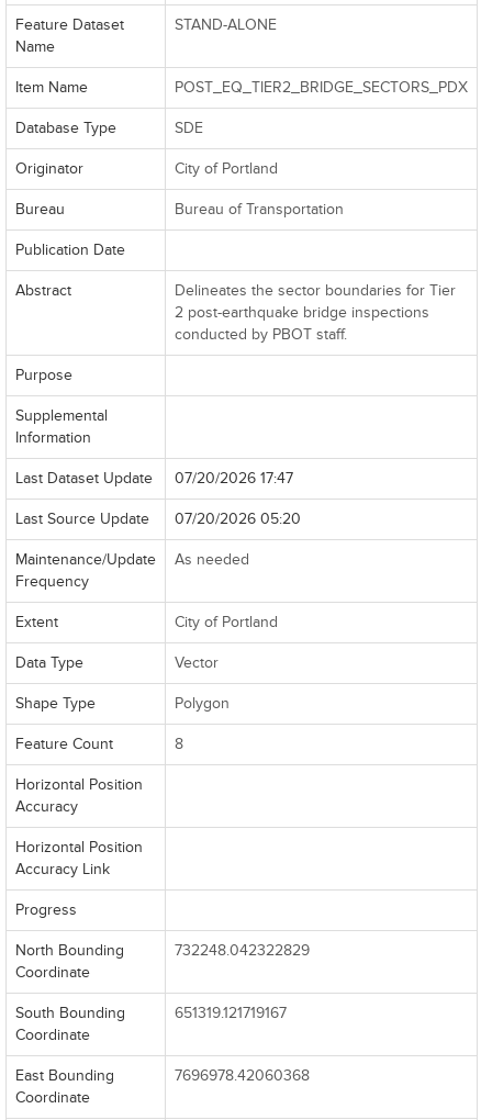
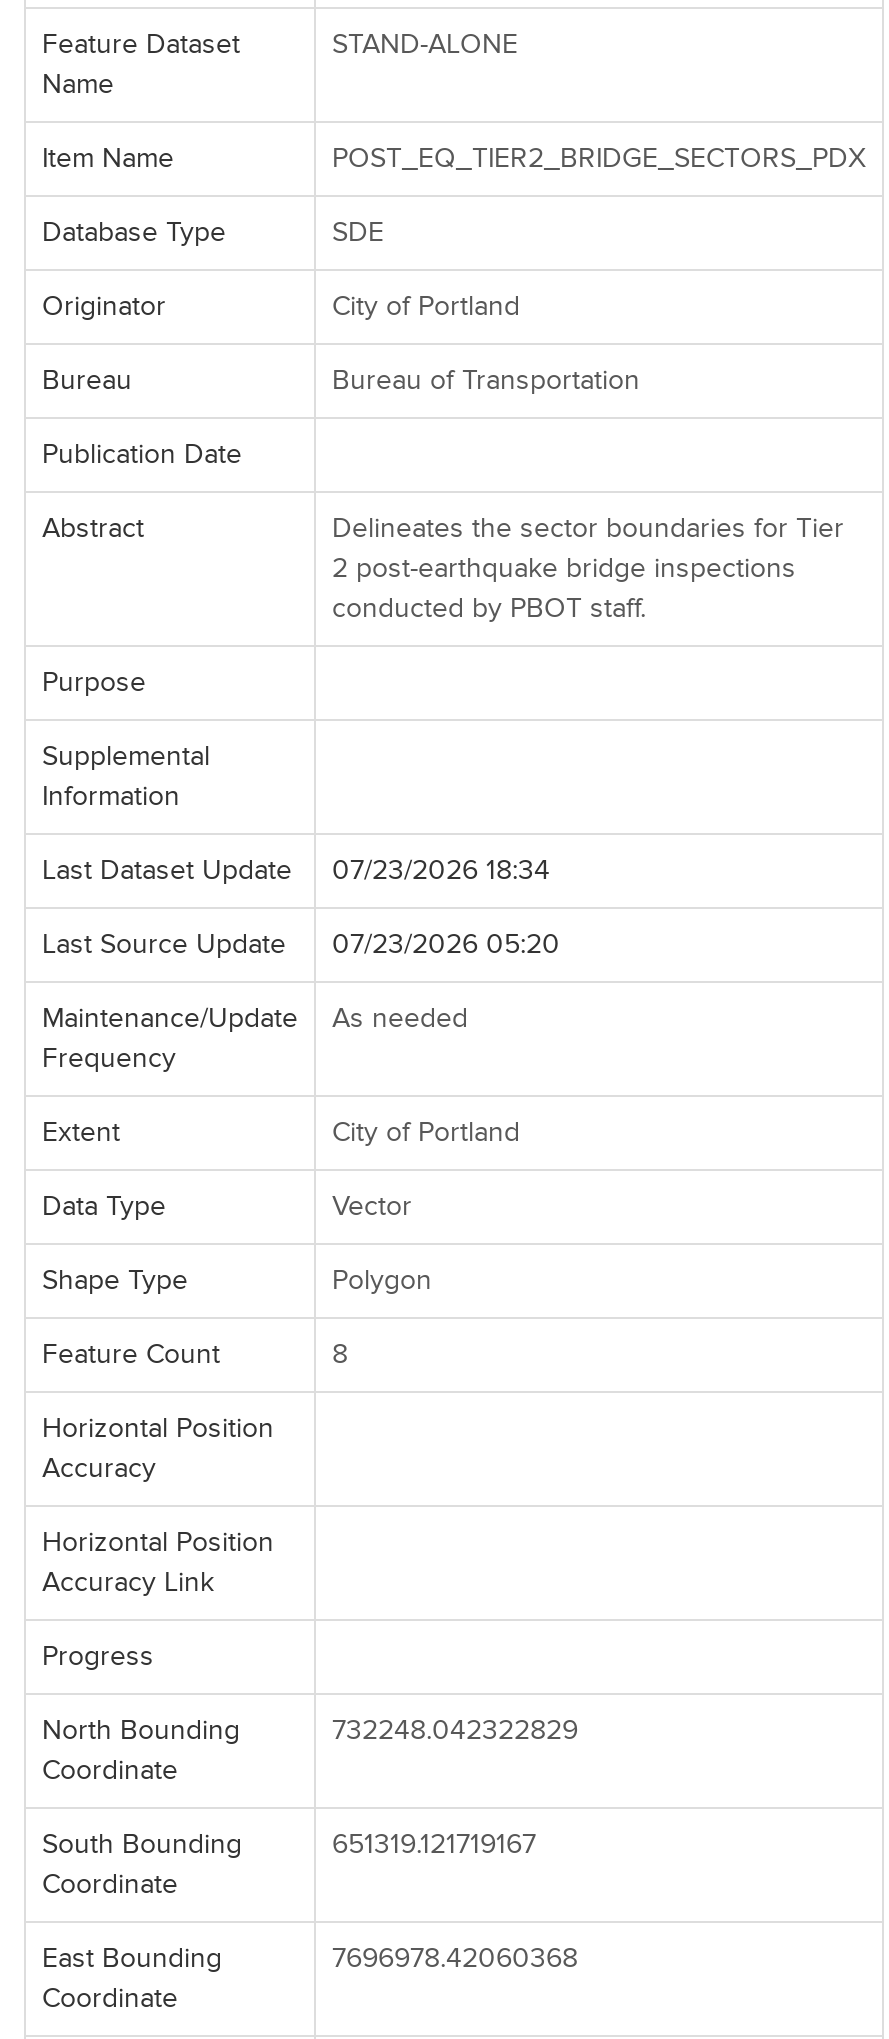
- Last Dataset Update 07/20/2026 17:47
+ Last Dataset Update 07/23/2026 18:34

- Last Source Update 07/20/2026 05:20
+ Last Source Update 07/23/2026 05:20
